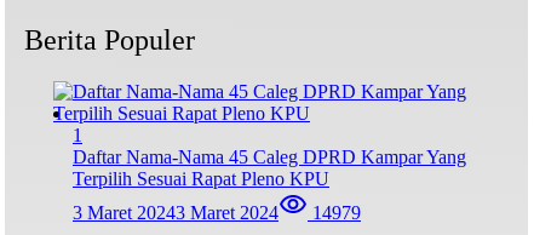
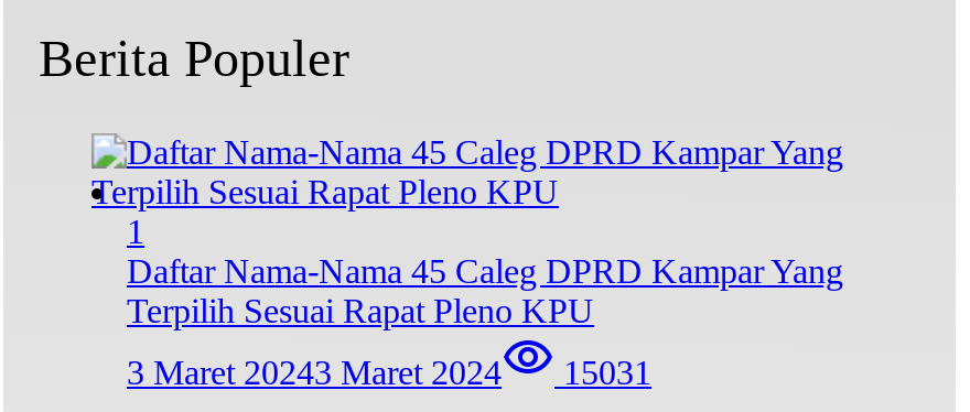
- 3 Maret 20243 Maret 2024 14979
+ 3 Maret 20243 Maret 2024 15031
